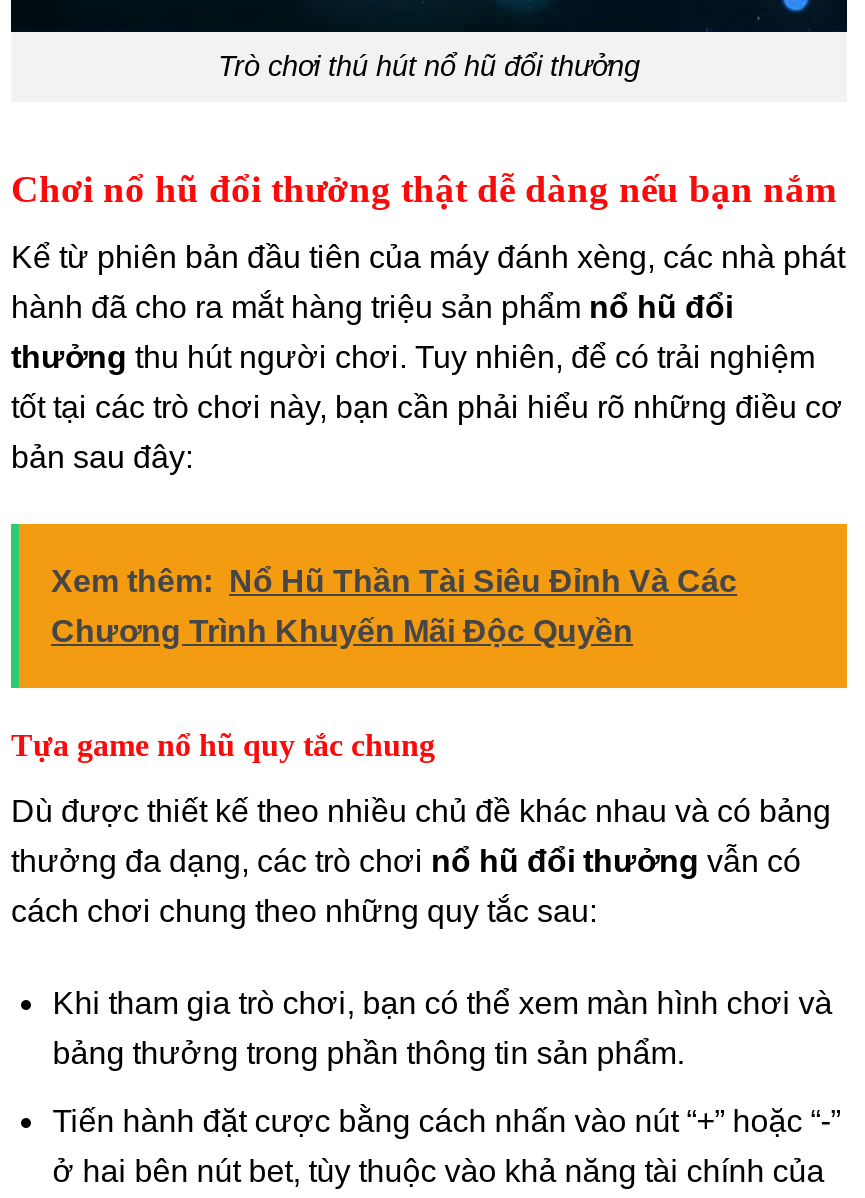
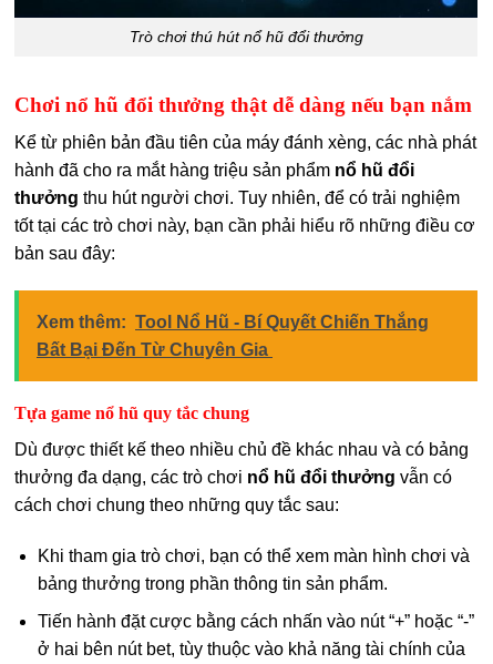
- Xem thêm: Nổ Hũ Thần Tài Siêu Đỉnh Và Các
+ Xem thêm: Tool Nổ Hũ - Bí Quyết Chiến Thắng

- Chương Trình Khuyến Mãi Độc Quyền
+ Bất Bại Đến Từ Chuyên Gia
